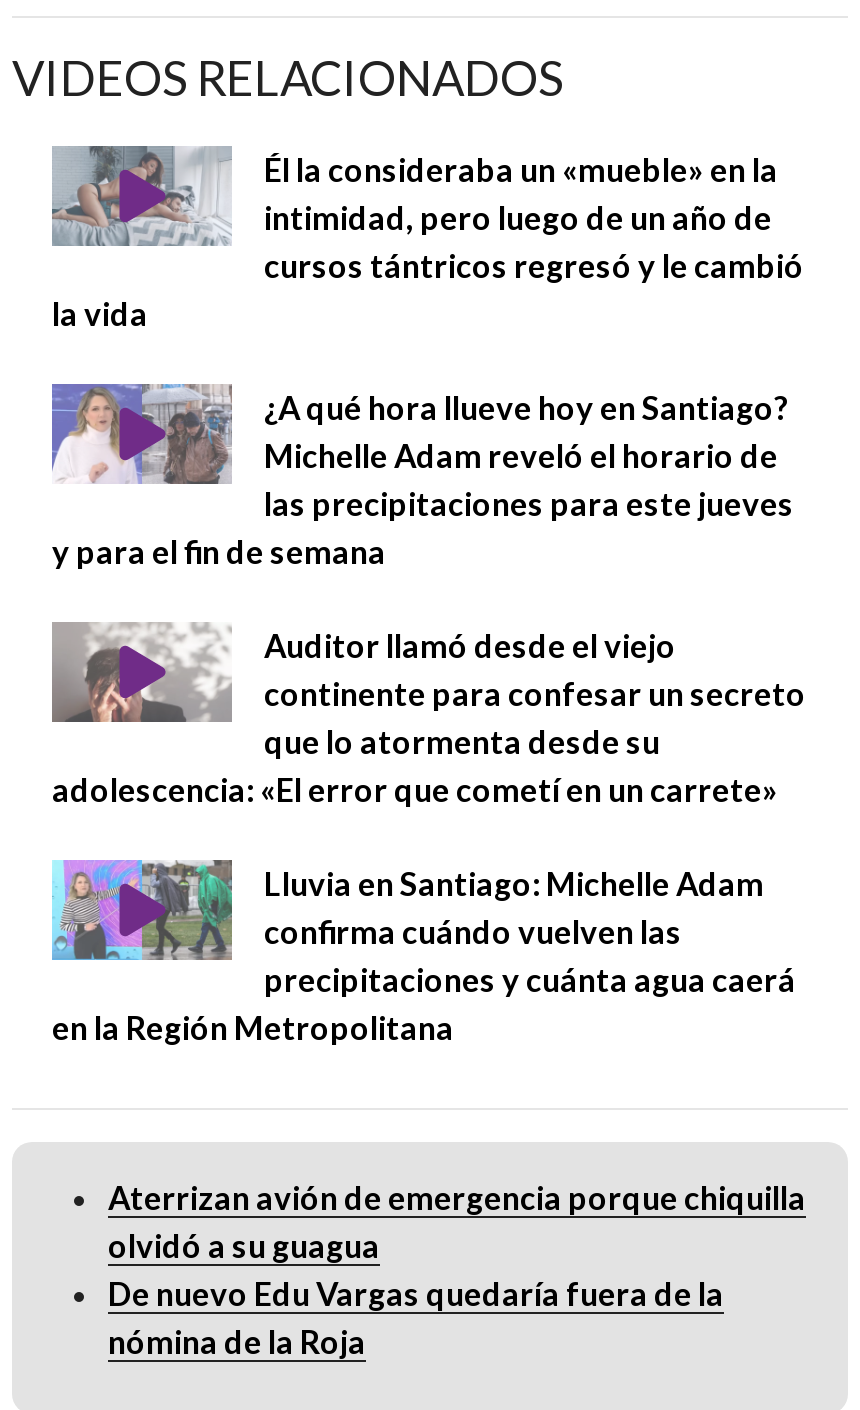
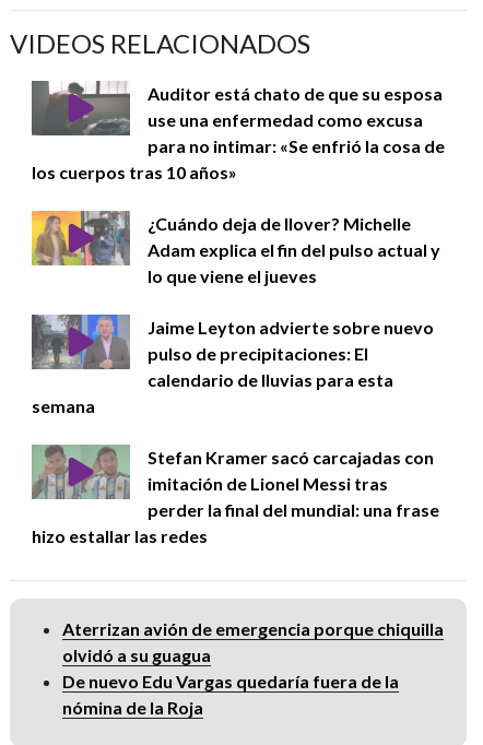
- [image]
- Él la consideraba un «mueble» en la
- intimidad, pero luego de un año de
- cursos tántricos regresó y le cambió
- la vida
+ [image]
+ Auditor está chato de que su esposa
+ use una enfermedad como excusa
+ para no intimar: «Se enfrió la cosa de
+ los cuerpos tras 10 años»

- [image]
- ¿A qué hora llueve hoy en Santiago?
- Michelle Adam reveló el horario de
- las precipitaciones para este jueves
- y para el fin de semana
+ [image]
+ ¿Cuándo deja de llover? Michelle
+ Adam explica el fin del pulso actual y
+ lo que viene el jueves

- [image]
- Auditor llamó desde el viejo
- continente para confesar un secreto
- que lo atormenta desde su
- adolescencia: «El error que cometí en un carrete»
+ [image]
+ Jaime Leyton advierte sobre nuevo
+ pulso de precipitaciones: El
+ calendario de lluvias para esta
+ semana

- [image]
- Lluvia en Santiago: Michelle Adam
- confirma cuándo vuelven las
- precipitaciones y cuánta agua caerá
- en la Región Metropolitana
+ [image]
+ Stefan Kramer sacó carcajadas con
+ imitación de Lionel Messi tras
+ perder la final del mundial: una frase
+ hizo estallar las redes
